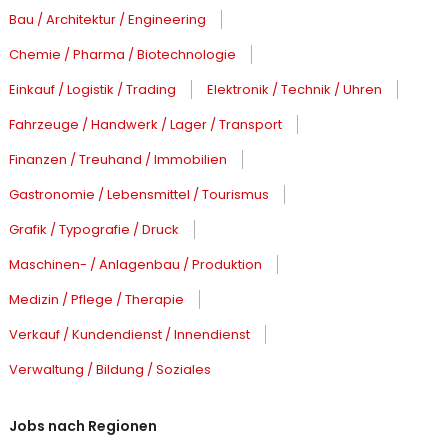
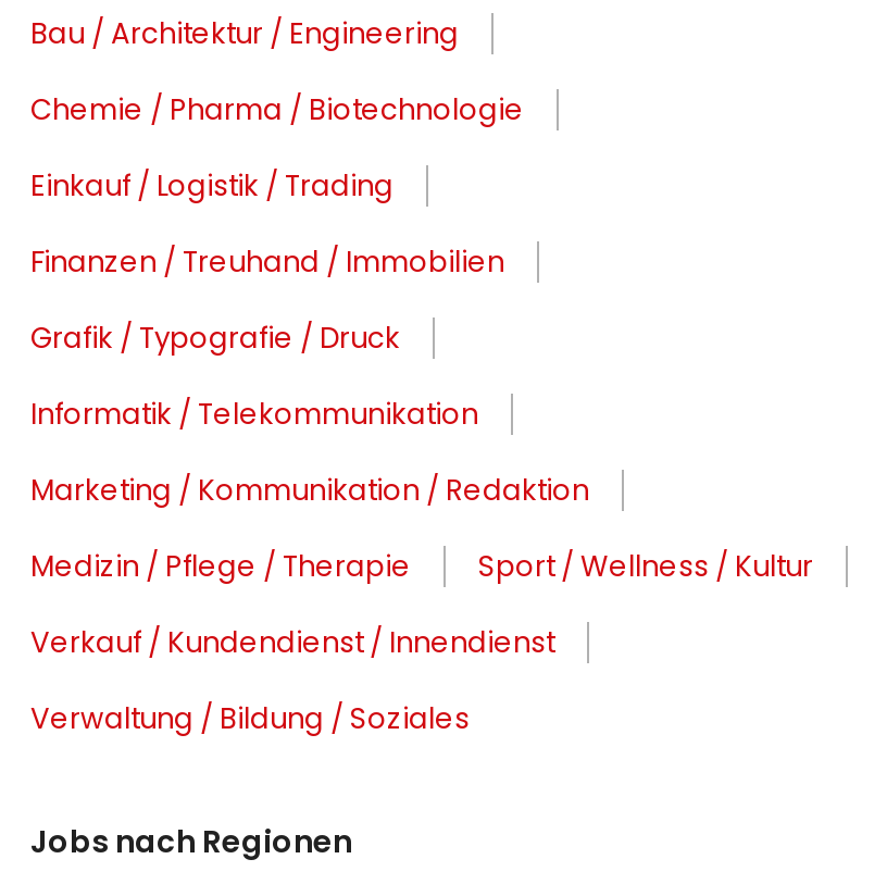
- Elektronik / Technik / Uhren
- Fahrzeuge / Handwerk / Lager / Transport

- Gastronomie / Lebensmittel / Tourismus

moved up: Grafik / Typografie / Druck

- Maschinen- / Anlagenbau / Produktion
+ Informatik / Telekommunikation
+ Marketing / Kommunikation / Redaktion

+ Sport / Wellness / Kultur
